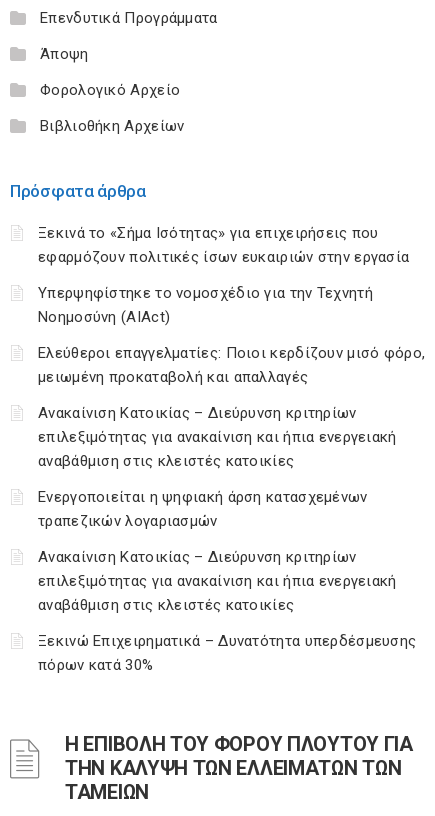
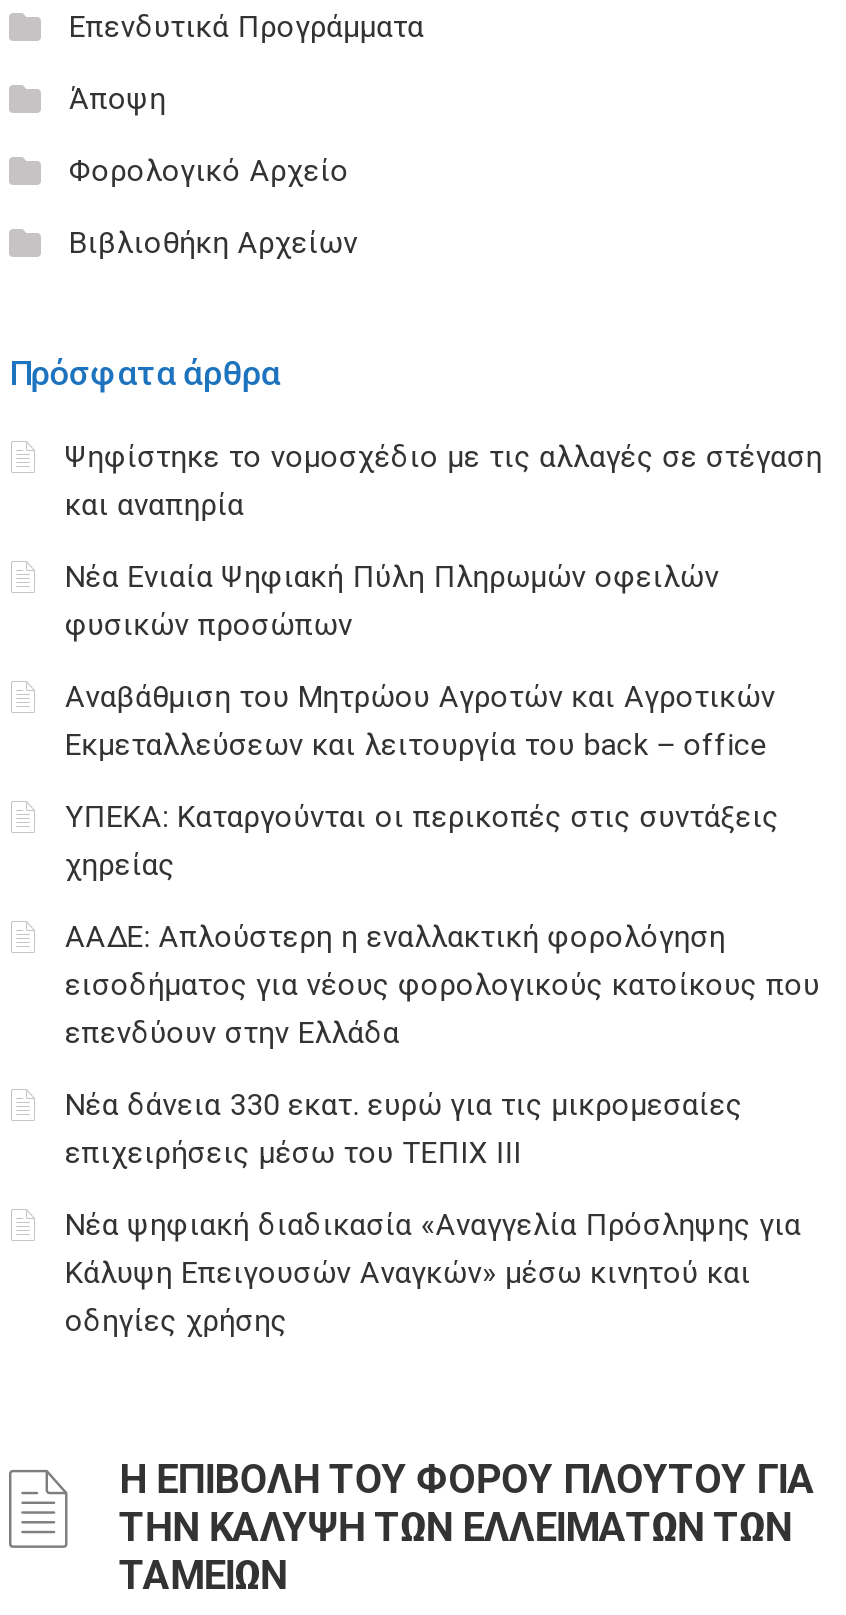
- Ξεκινά το «Σήμα Ισότητας» για επιχειρήσεις που
- εφαρμόζουν πολιτικές ίσων ευκαιριών στην εργασία
+ Ψηφίστηκε το νομοσχέδιο με τις αλλαγές σε στέγαση
+ και αναπηρία

- Υπερψηφίστηκε το νομοσχέδιο για την Τεχνητή
- Νοημοσύνη (AIAct)
+ Νέα Ενιαία Ψηφιακή Πύλη Πληρωμών οφειλών
+ φυσικών προσώπων

- Ελεύθεροι επαγγελματίες: Ποιοι κερδίζουν μισό φόρο,
- μειωμένη προκαταβολή και απαλλαγές
+ Αναβάθμιση του Μητρώου Αγροτών και Αγροτικών
+ Εκμεταλλεύσεων και λειτουργία του back – office

- Ανακαίνιση Κατοικίας – Διεύρυνση κριτηρίων
- επιλεξιμότητας για ανακαίνιση και ήπια ενεργειακή
- αναβάθμιση στις κλειστές κατοικίες
+ ΥΠΕΚΑ: Καταργούνται οι περικοπές στις συντάξεις
+ χηρείας

- Ενεργοποιείται η ψηφιακή άρση κατασχεμένων
- τραπεζικών λογαριασμών
+ ΑΑΔΕ: Απλούστερη η εναλλακτική φορολόγηση
+ εισοδήματος για νέους φορολογικούς κατοίκους που
+ επενδύουν στην Ελλάδα

- Ανακαίνιση Κατοικίας – Διεύρυνση κριτηρίων
- επιλεξιμότητας για ανακαίνιση και ήπια ενεργειακή
- αναβάθμιση στις κλειστές κατοικίες
+ Νέα δάνεια 330 εκατ. ευρώ για τις μικρομεσαίες
+ επιχειρήσεις μέσω του ΤΕΠΙΧ ΙΙΙ

- Ξεκινώ Επιχειρηματικά – Δυνατότητα υπερδέσμευσης
- πόρων κατά 30%
+ Νέα ψηφιακή διαδικασία «Αναγγελία Πρόσληψης για
+ Κάλυψη Επειγουσών Αναγκών» μέσω κινητού και
+ οδηγίες χρήσης
